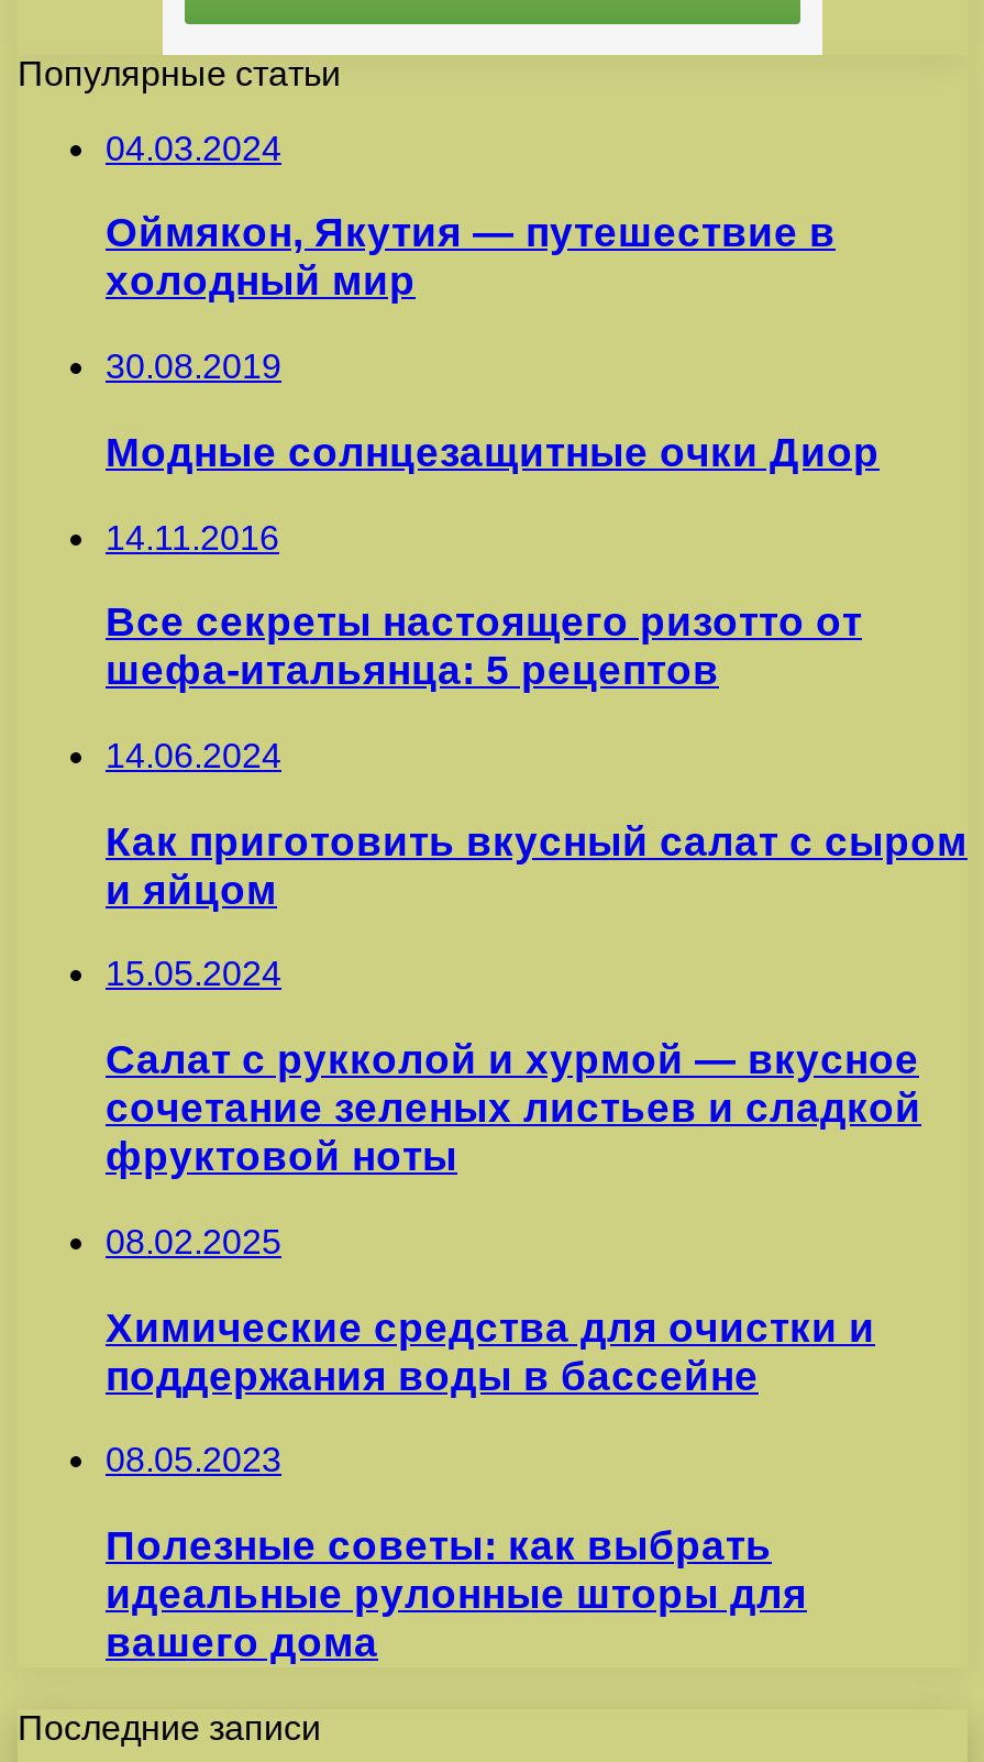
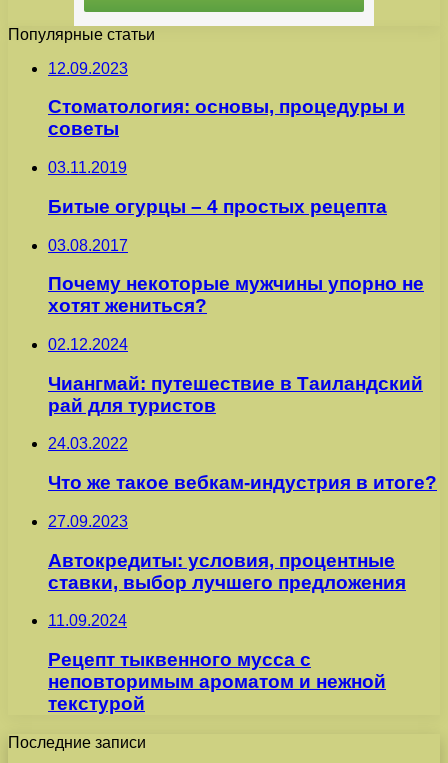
- 04.03.2024
+ 12.09.2023

- Оймякон, Якутия — путешествие в
- холодный мир
+ Стоматология: основы, процедуры и
+ советы

- 30.08.2019
+ 03.11.2019

- Модные солнцезащитные очки Диор
+ Битые огурцы – 4 простых рецепта

- 14.11.2016
+ 03.08.2017

- Все секреты настоящего ризотто от
- шефа-итальянца: 5 рецептов
+ Почему некоторые мужчины упорно не
+ хотят жениться?

- 14.06.2024
+ 02.12.2024

- Как приготовить вкусный салат с сыром
- и яйцом
+ Чиангмай: путешествие в Таиландский
+ рай для туристов

- 15.05.2024
+ 24.03.2022

- Салат с рукколой и хурмой — вкусное
- сочетание зеленых листьев и сладкой
- фруктовой ноты
+ Что же такое вебкам-индустрия в итоге?

- 08.02.2025
+ 27.09.2023

- Химические средства для очистки и
- поддержания воды в бассейне
+ Автокредиты: условия, процентные
+ ставки, выбор лучшего предложения

- 08.05.2023
+ 11.09.2024

- Полезные советы: как выбрать
- идеальные рулонные шторы для
- вашего дома
+ Рецепт тыквенного мусса с
+ неповторимым ароматом и нежной
+ текстурой
